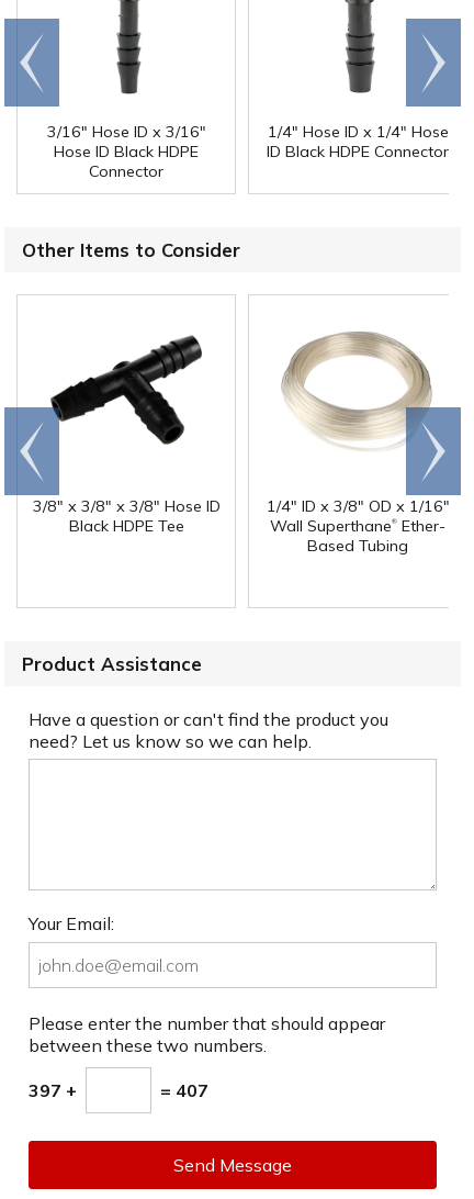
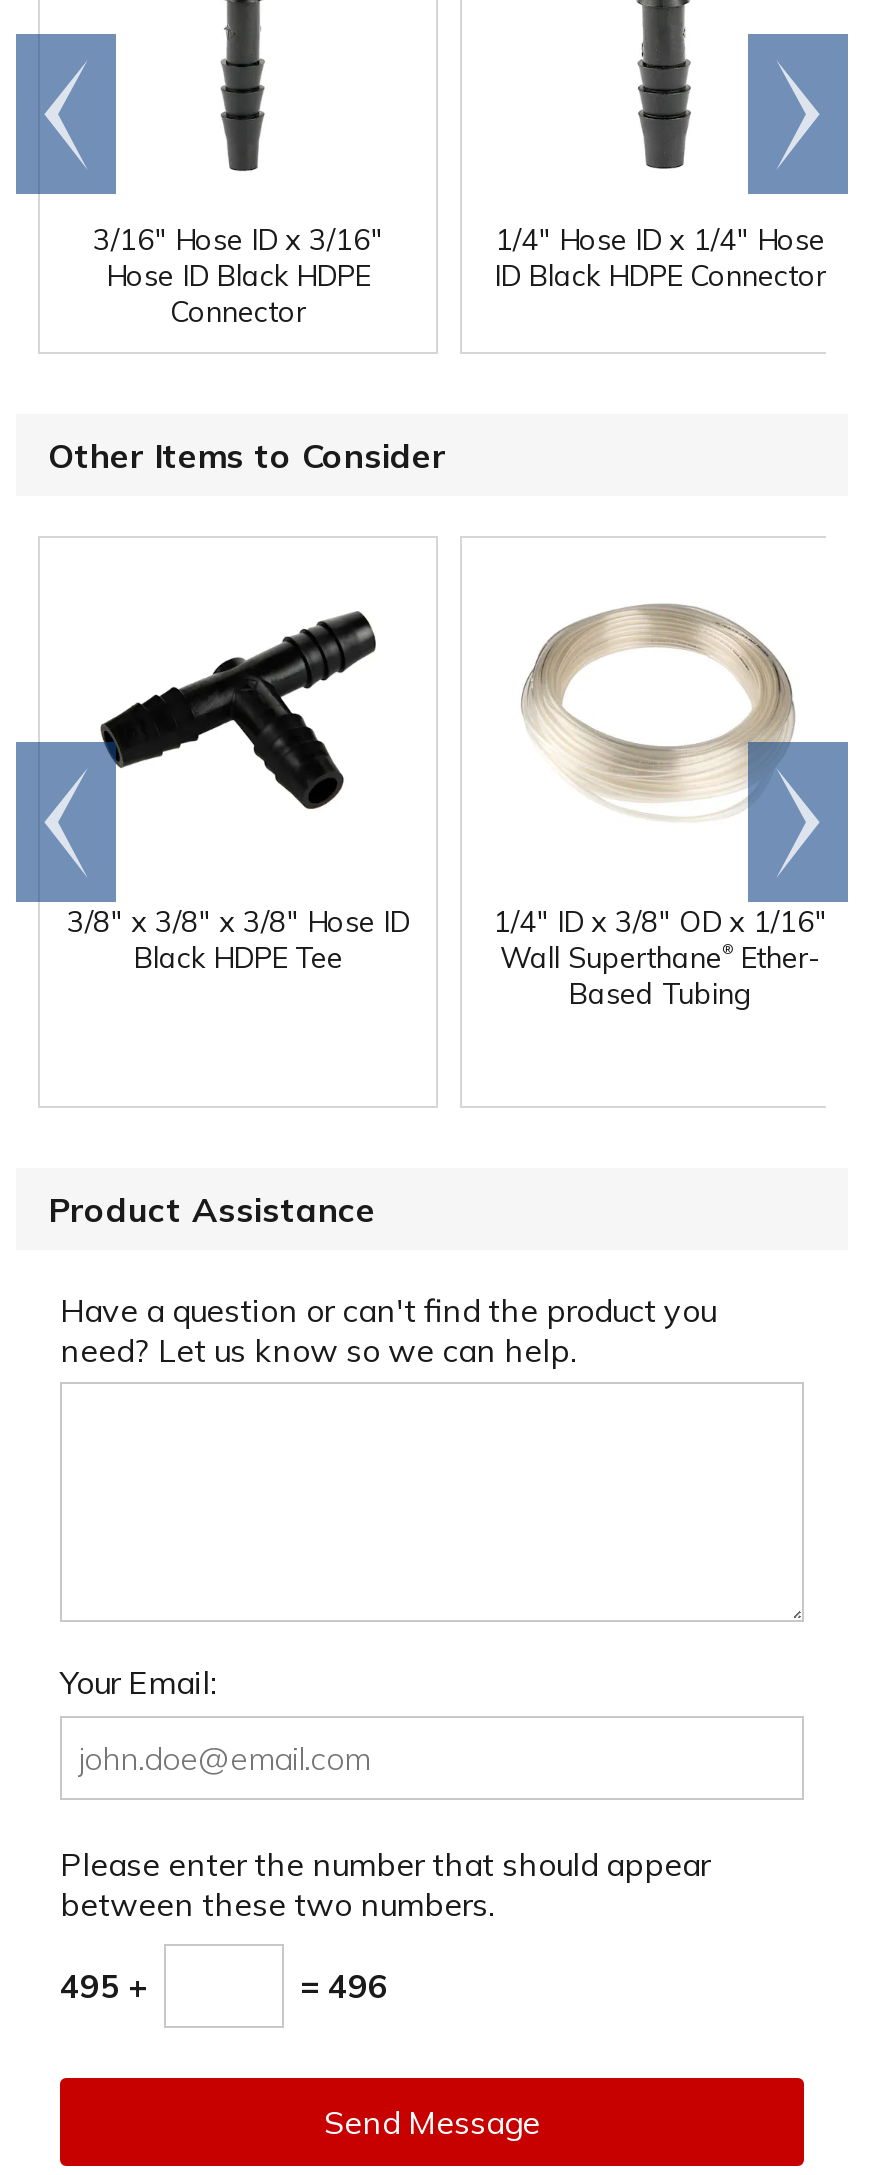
- 397 +
+ 495 +

- = 407
+ = 496
